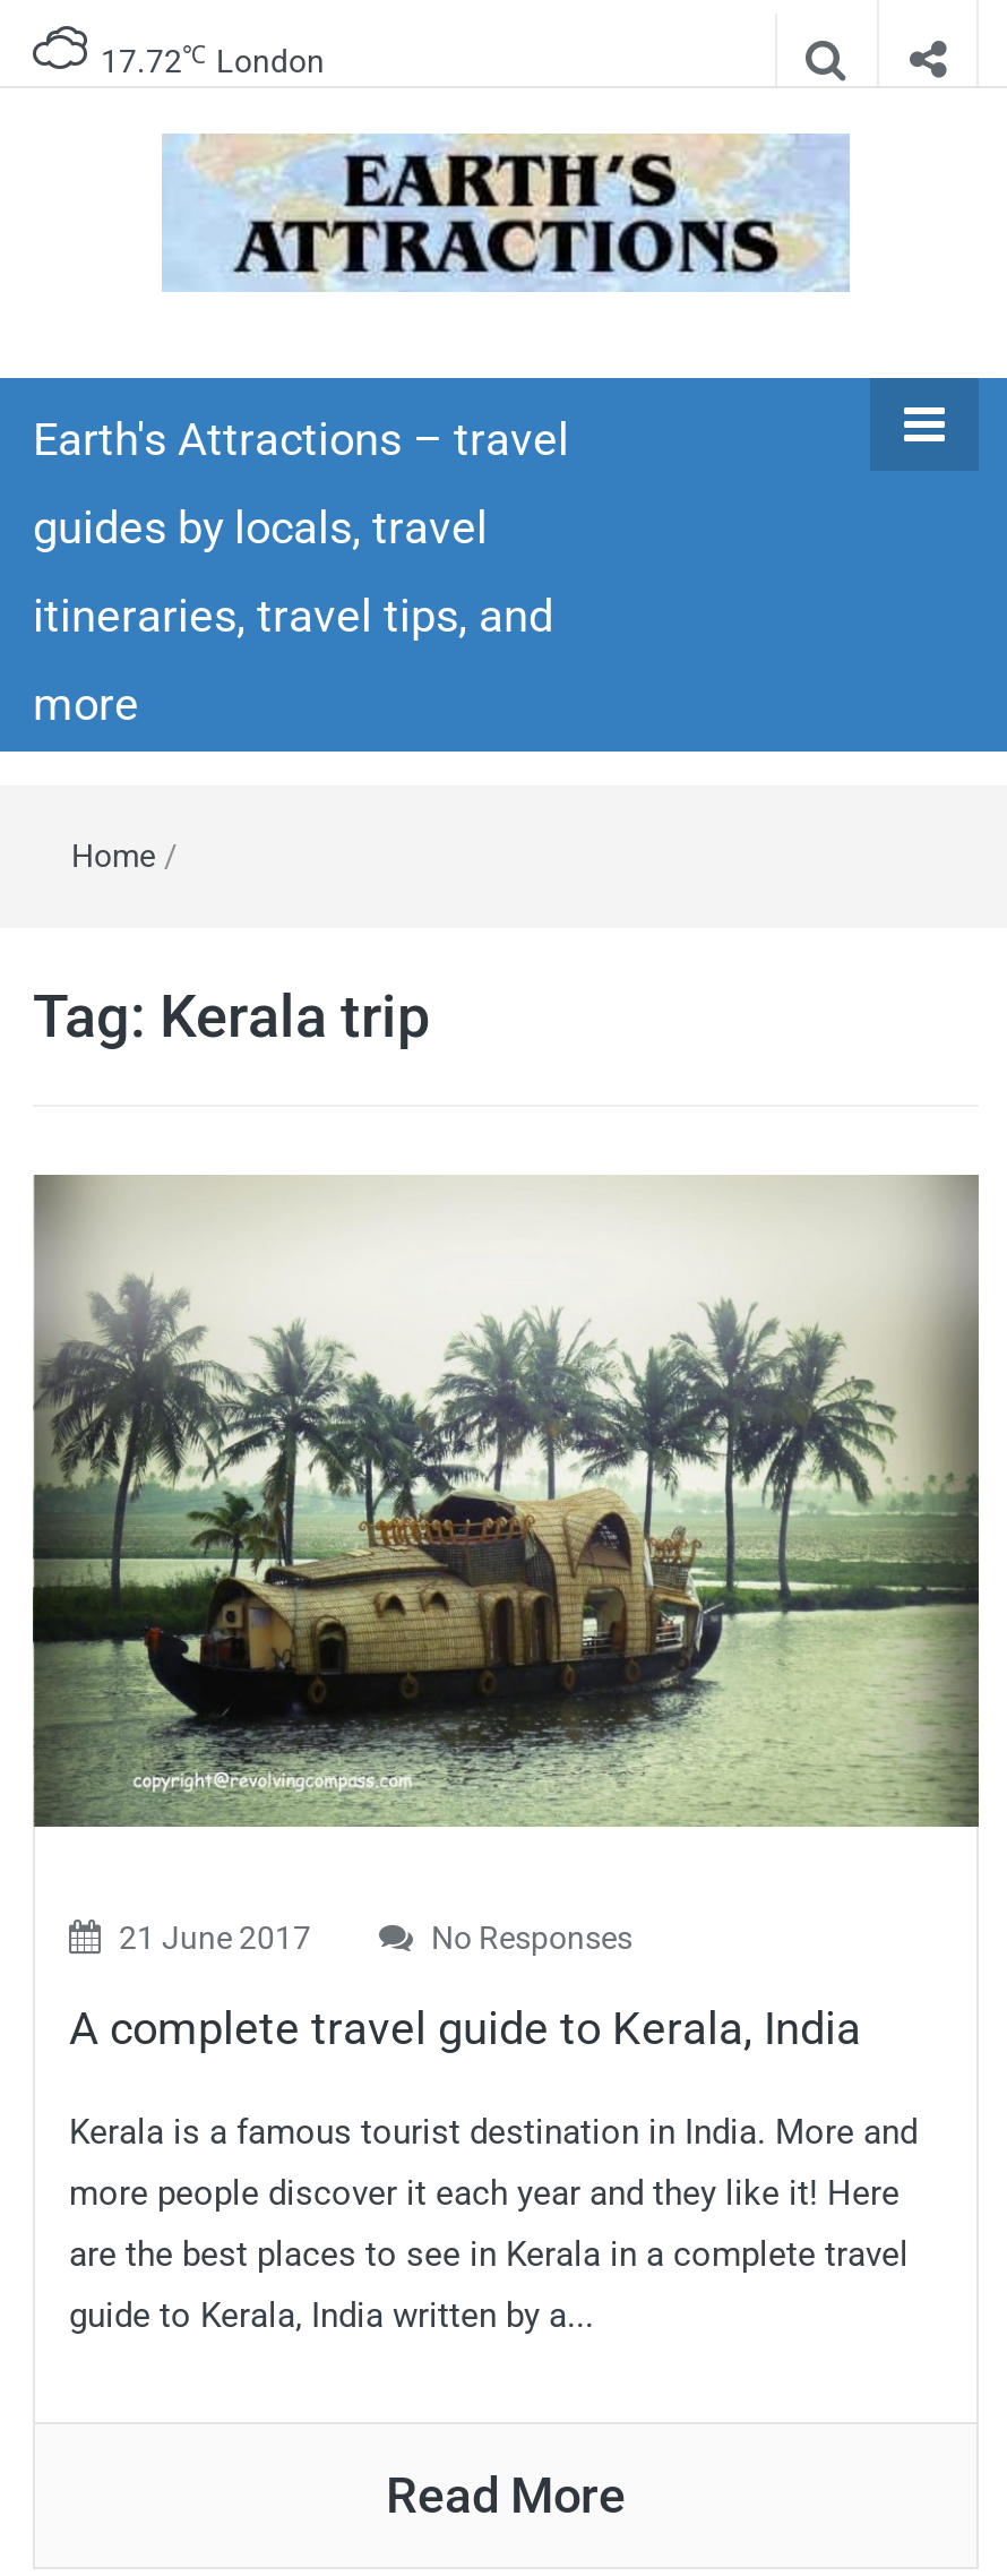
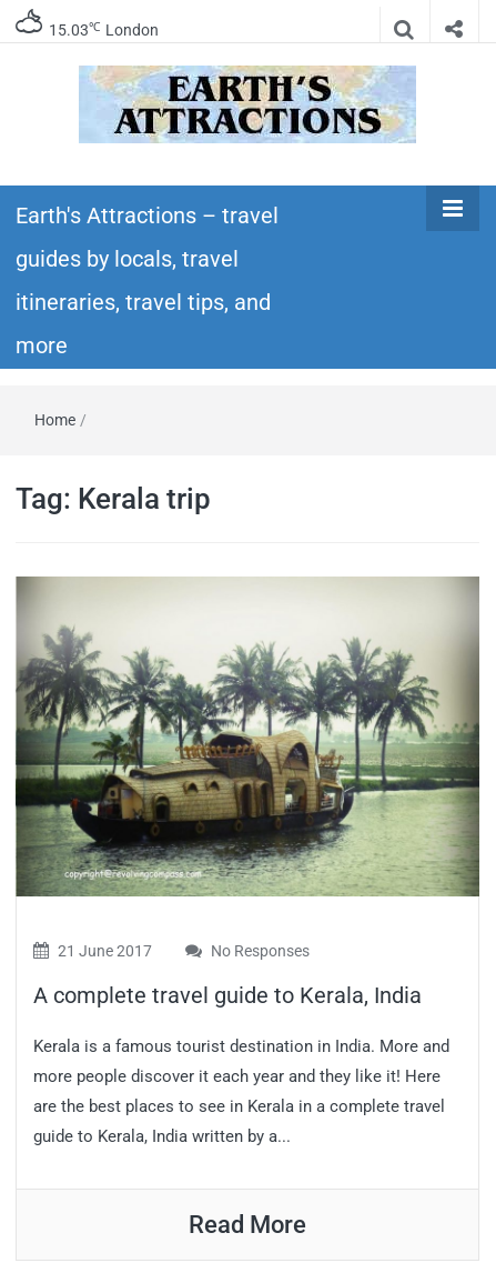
- 17.72℃ London
+ 15.03℃ London
